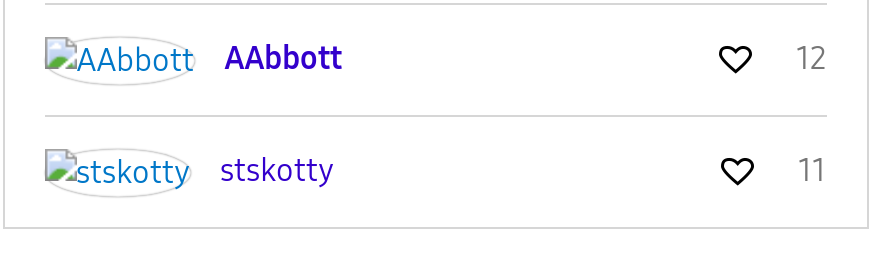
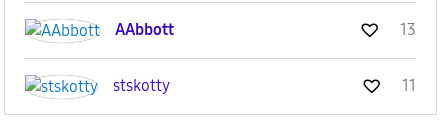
- 12
+ 13
